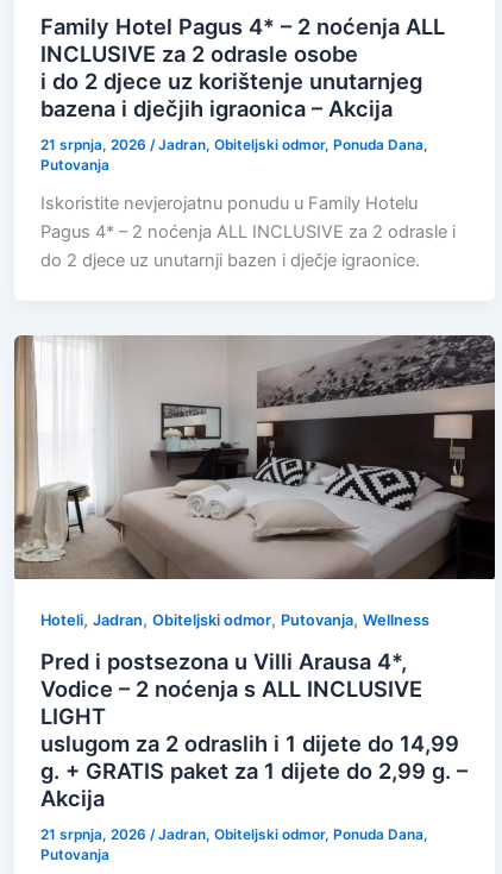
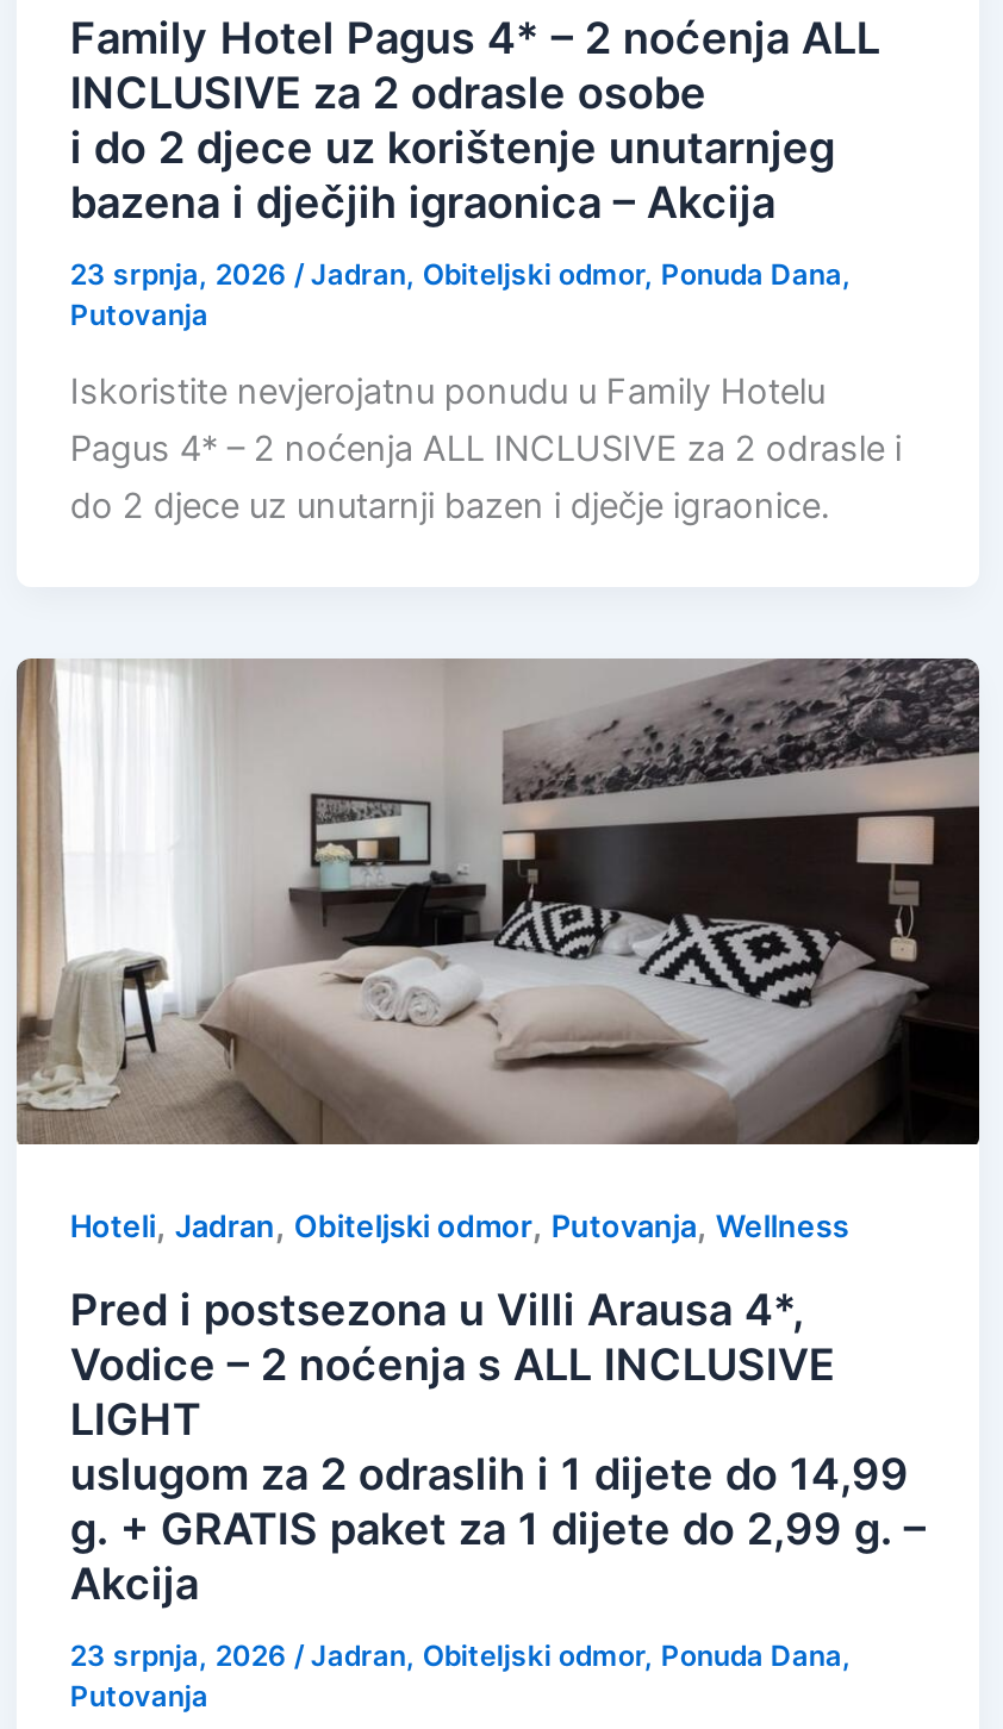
- 21 srpnja, 2026 / Jadran, Obiteljski odmor, Ponuda Dana,
+ 23 srpnja, 2026 / Jadran, Obiteljski odmor, Ponuda Dana,

- 21 srpnja, 2026 / Jadran, Obiteljski odmor, Ponuda Dana,
+ 23 srpnja, 2026 / Jadran, Obiteljski odmor, Ponuda Dana,
